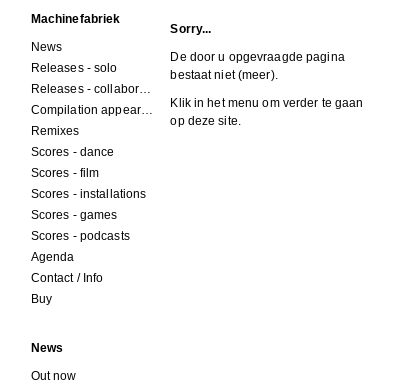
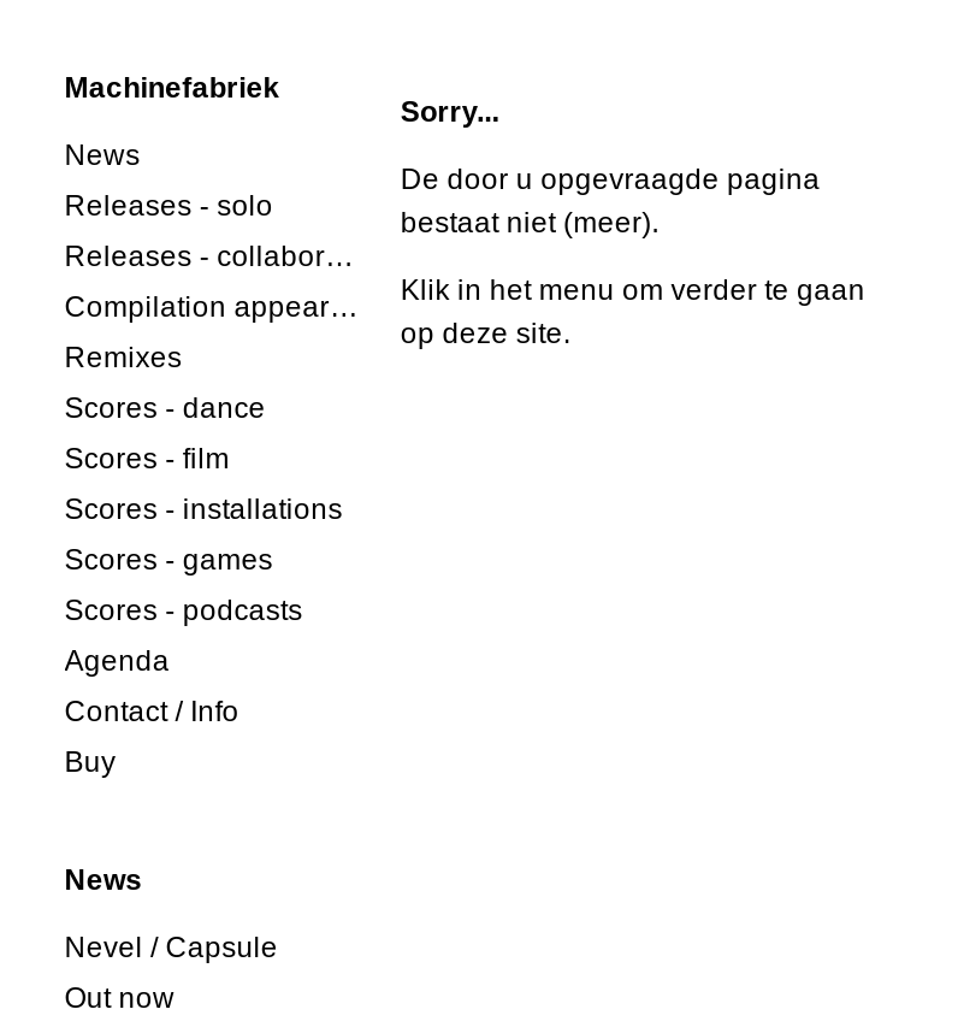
+ Nevel / Capsule
